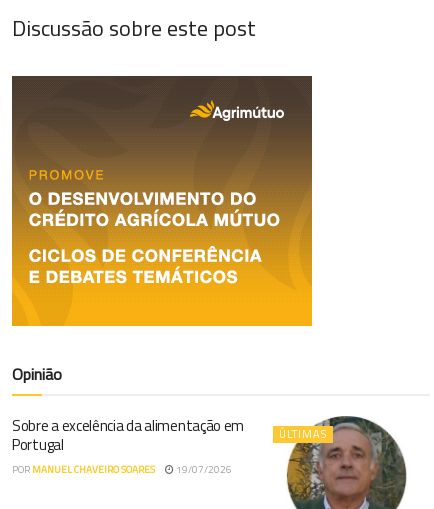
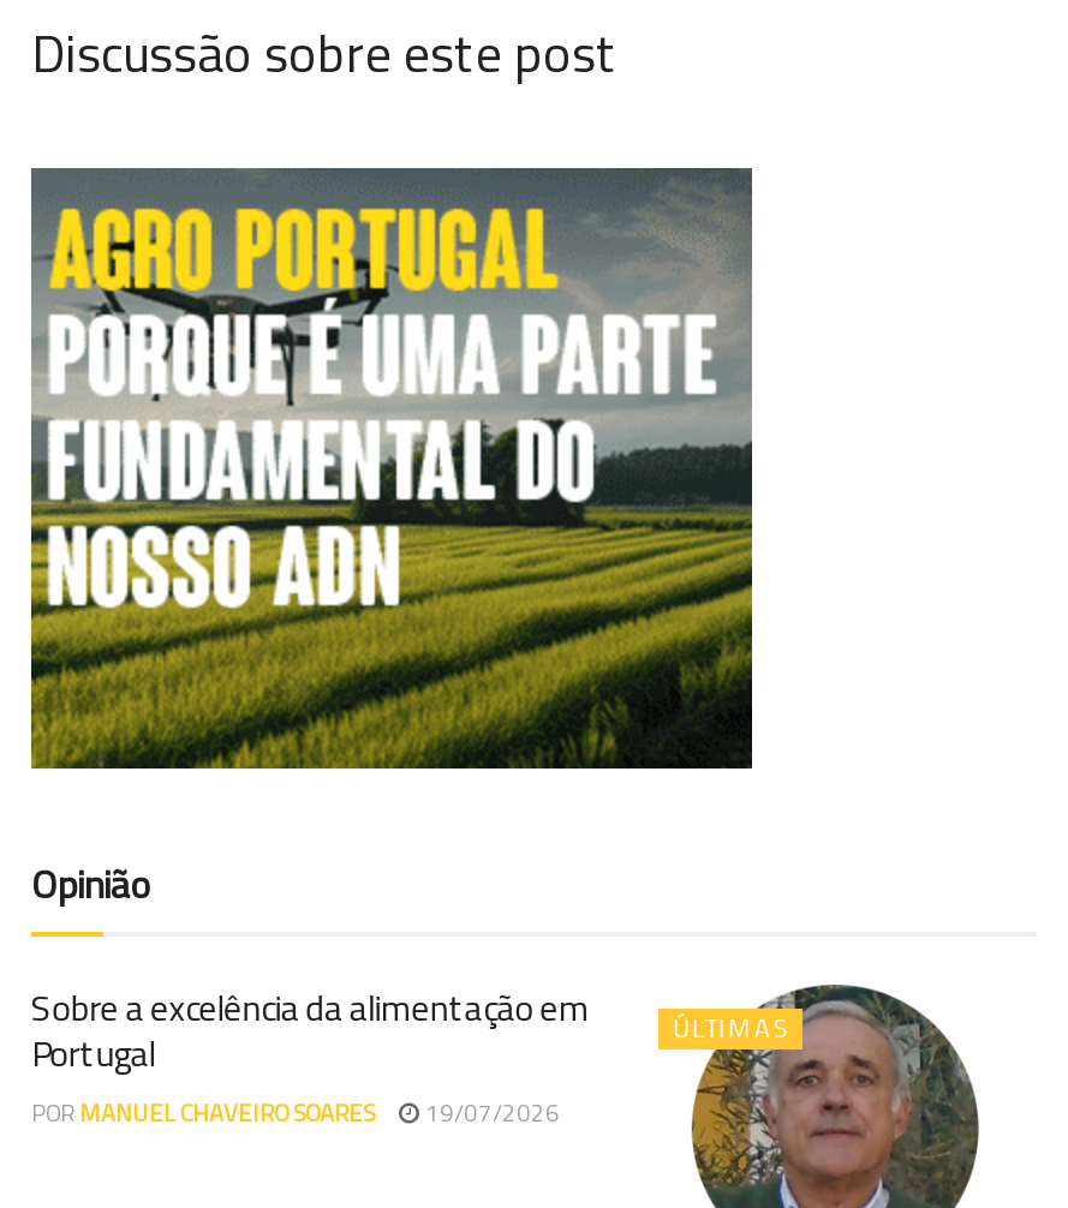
- [image]
+ [image]
